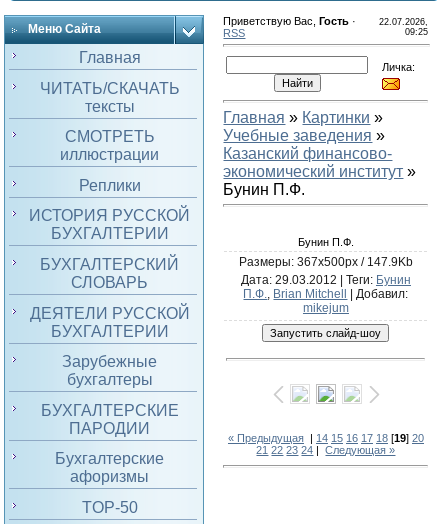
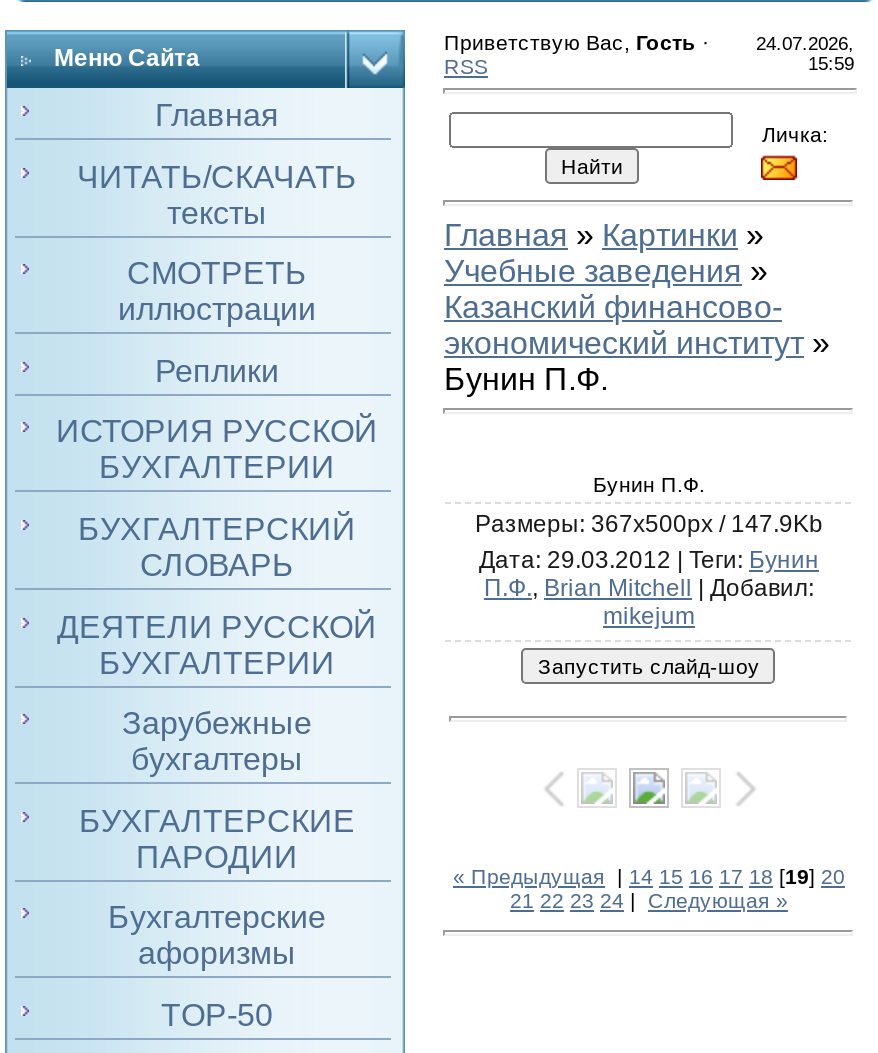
- 22.07.2026,
+ 24.07.2026,

- 09:25
+ 15:59
